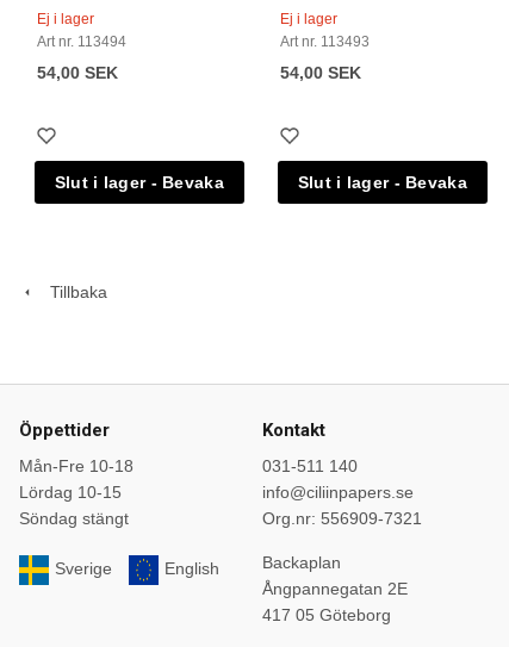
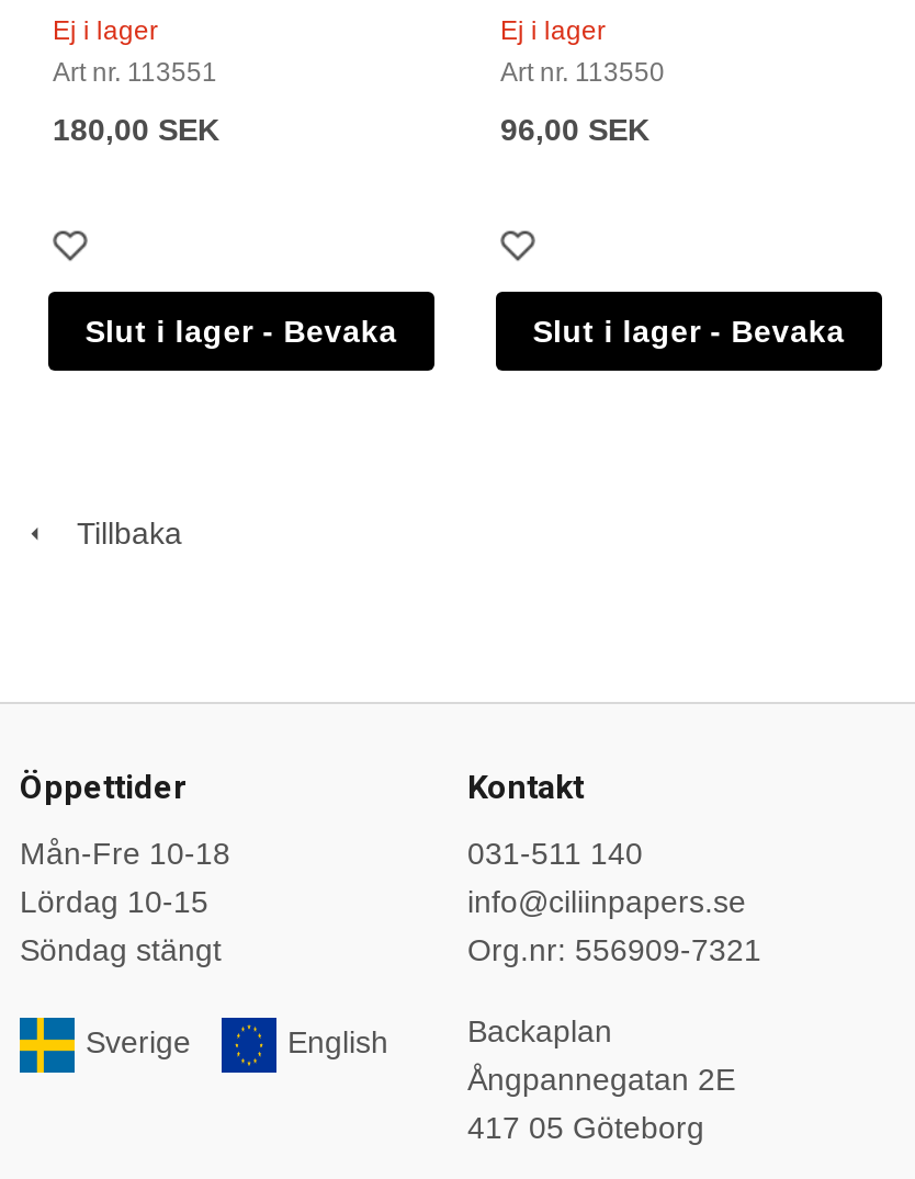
- Art nr. 113494
+ Art nr. 113551

- Art nr. 113493
+ Art nr. 113550

- 54,00 SEK
+ 180,00 SEK

- 54,00 SEK
+ 96,00 SEK
